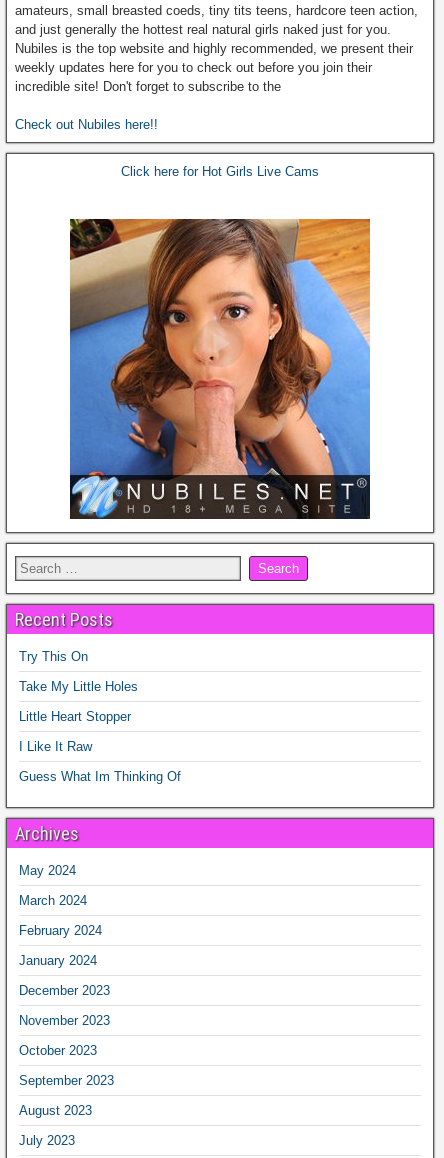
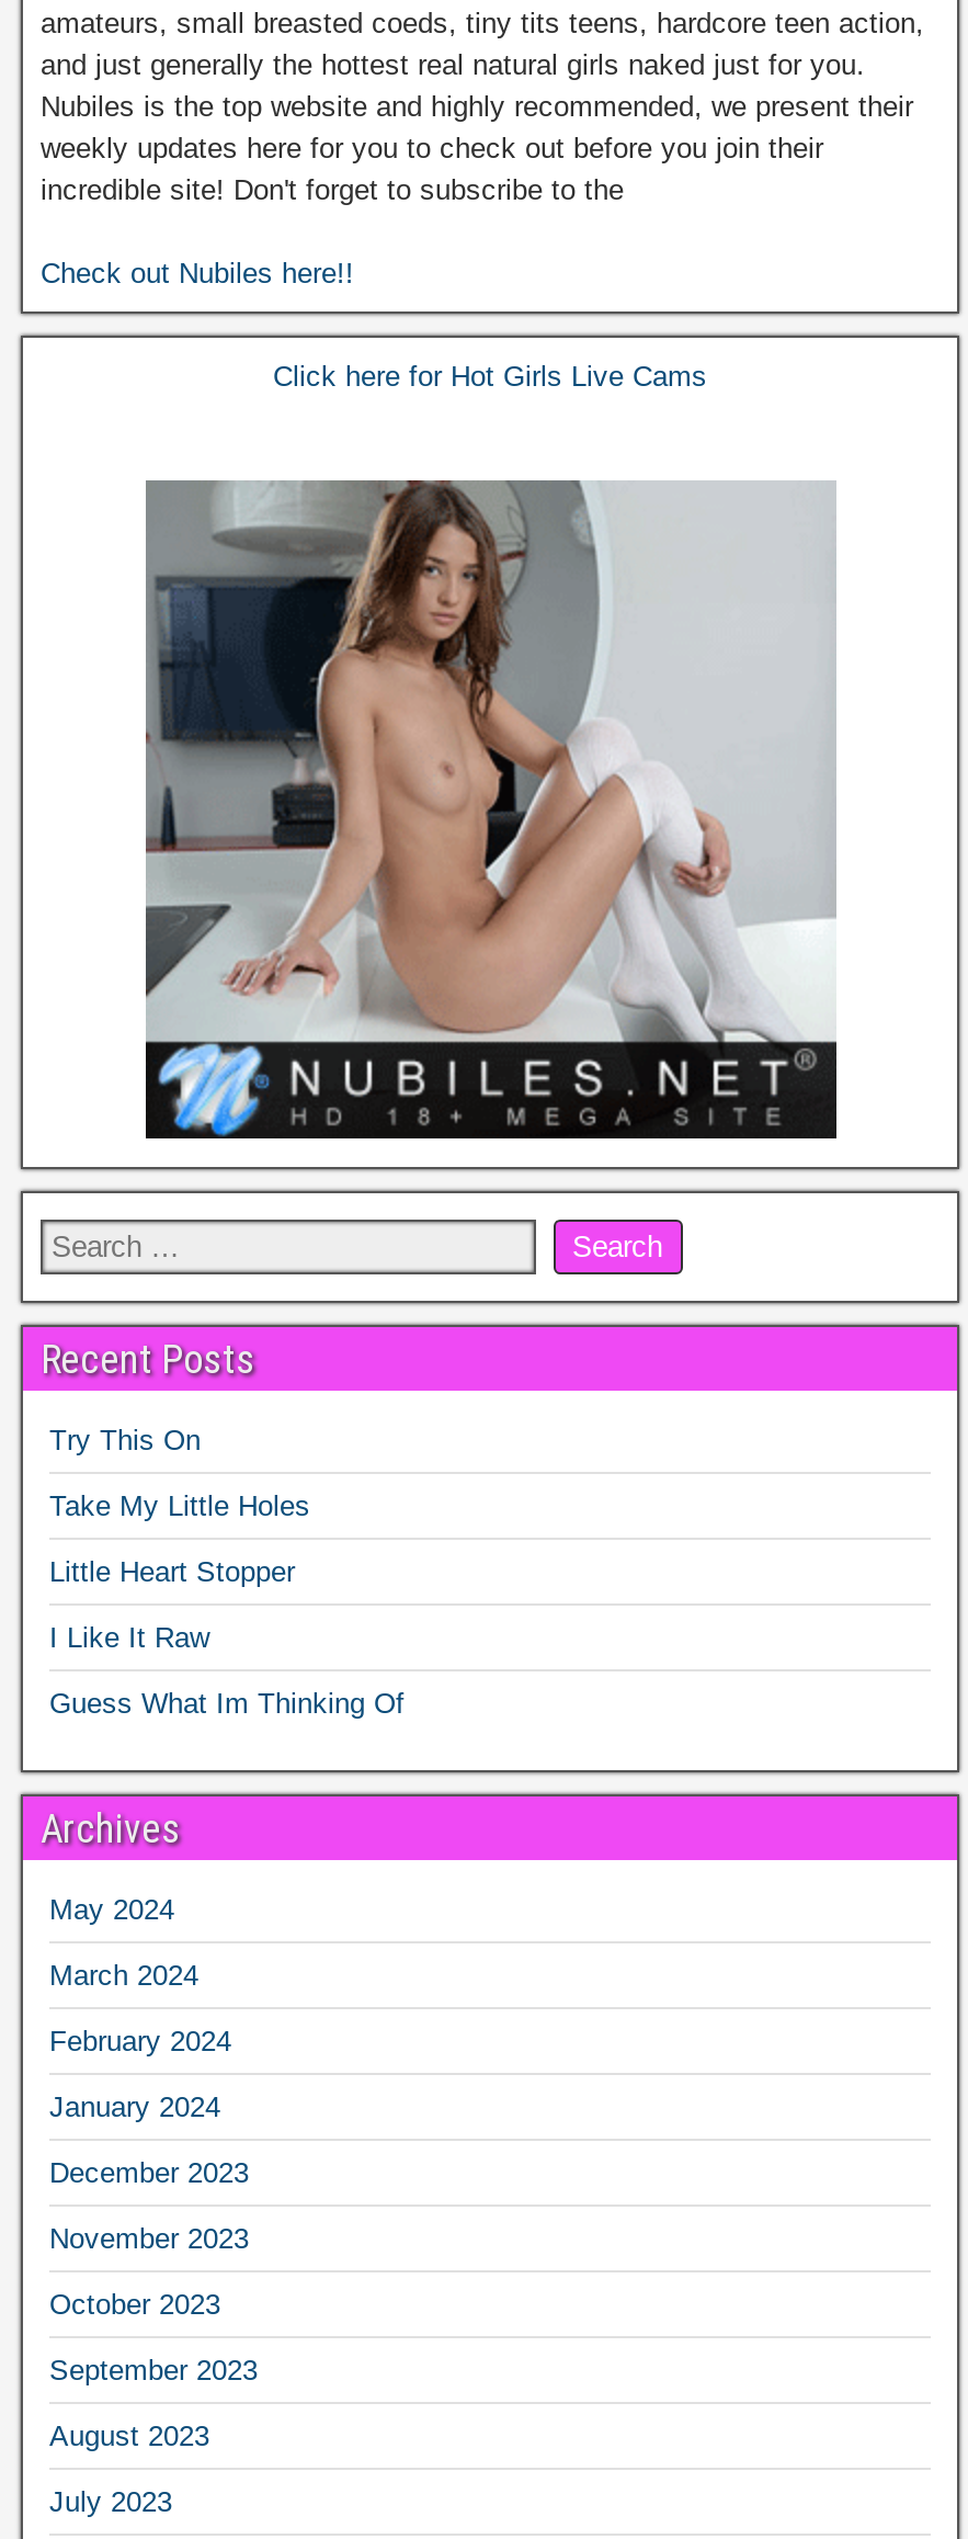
- [image]
+ [image]
